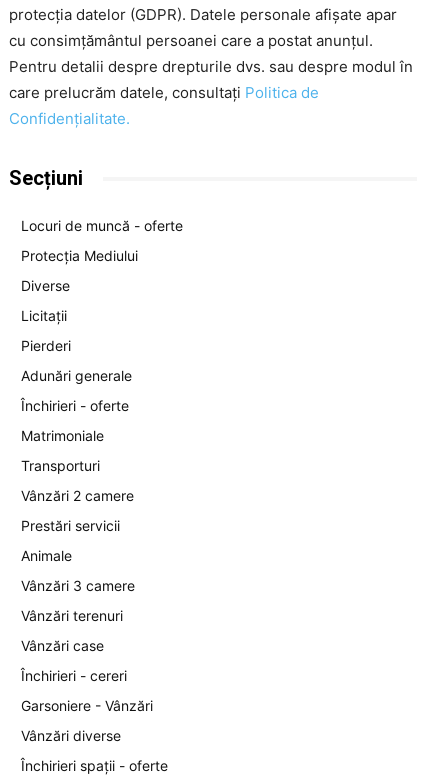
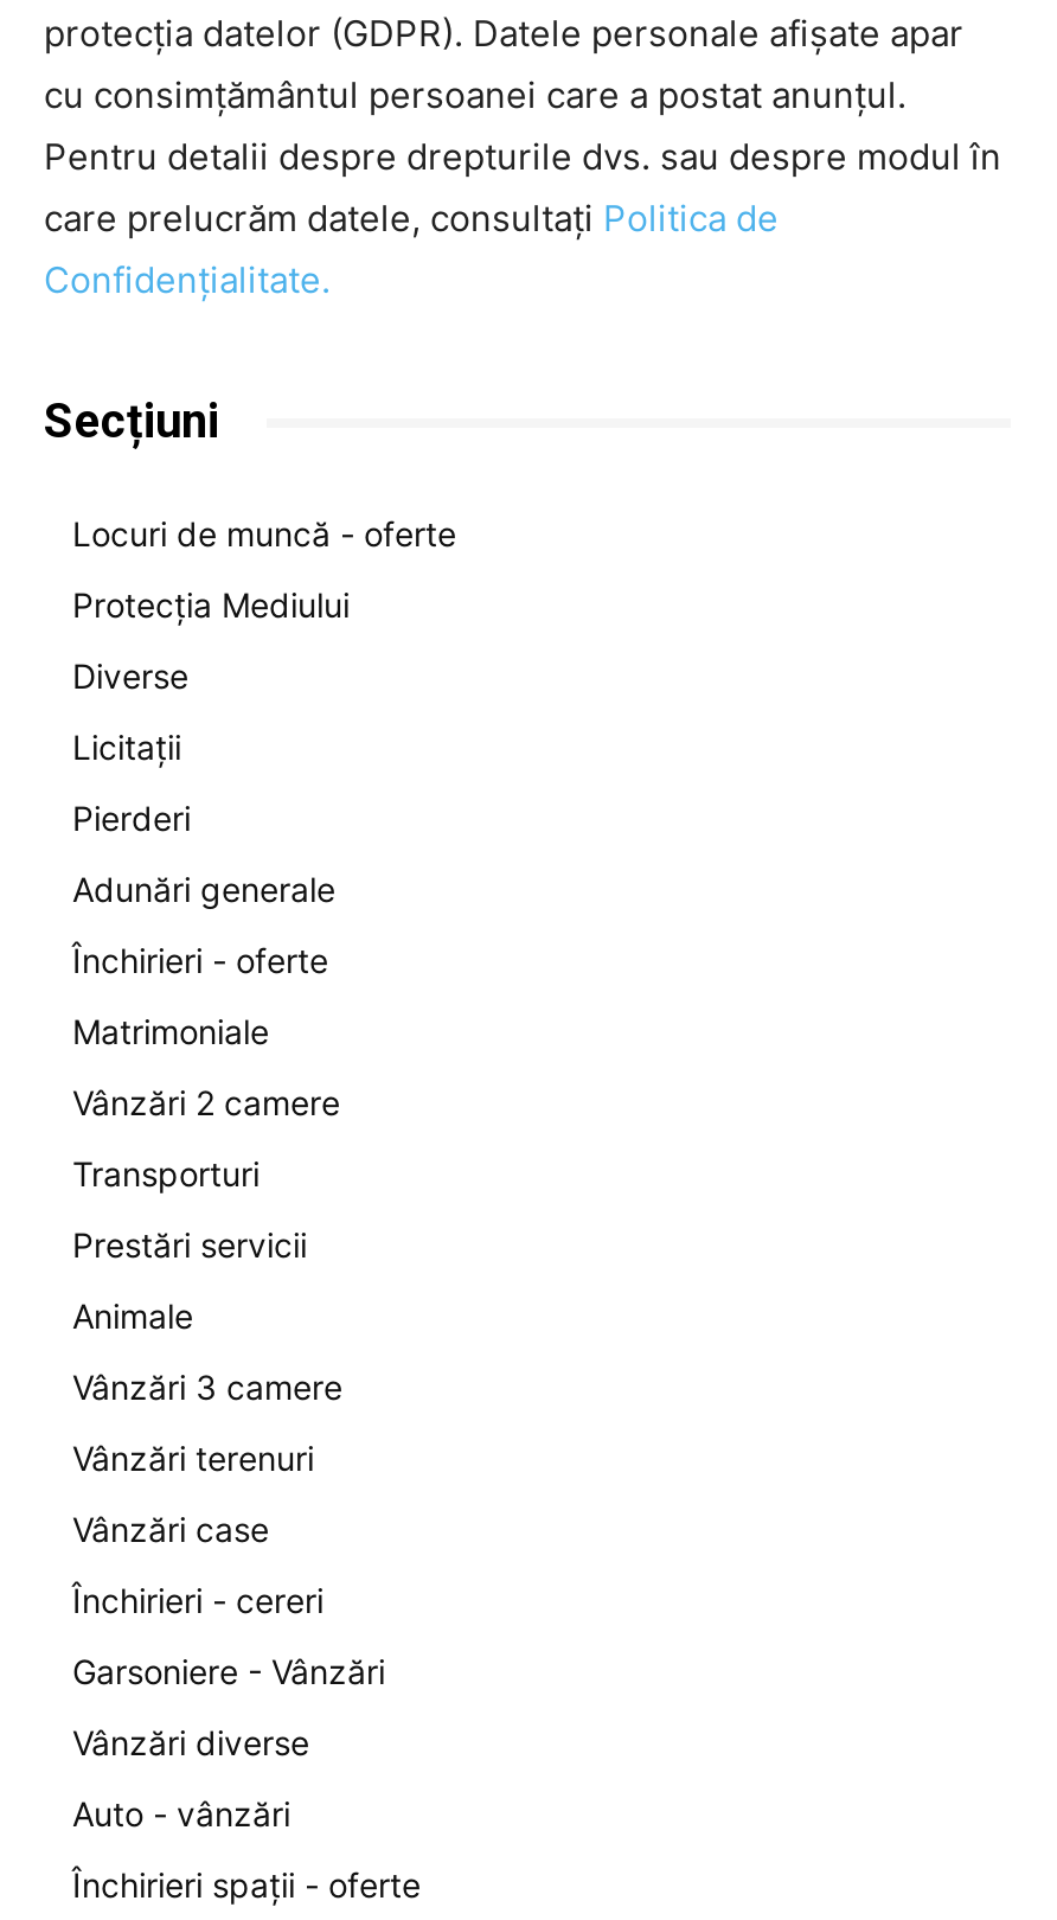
moved up: Vânzări 2 camere

+ Auto - vânzări
